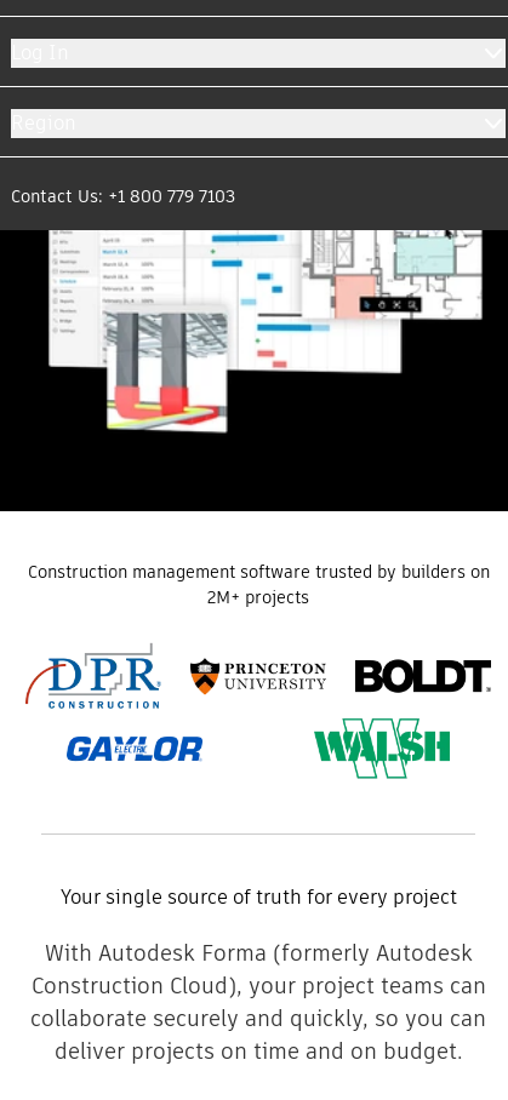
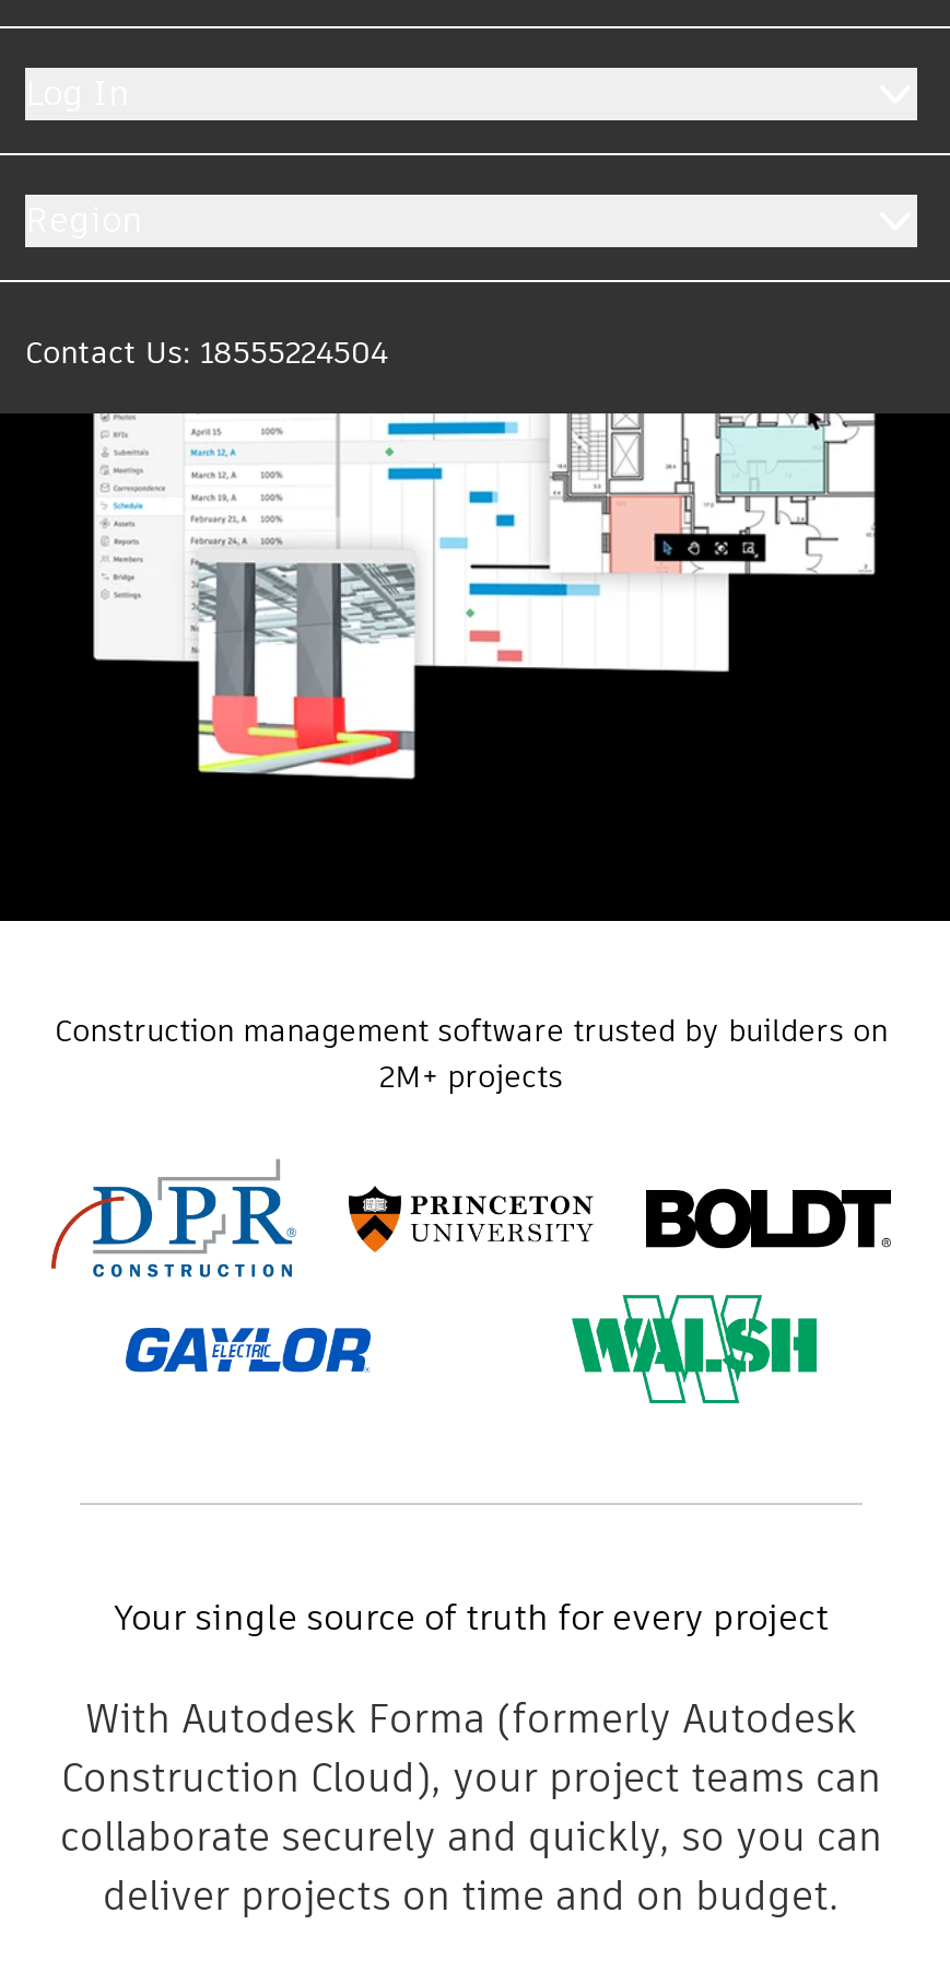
- Contact Us: +1 800 779 7103
+ Contact Us: 18555224504
